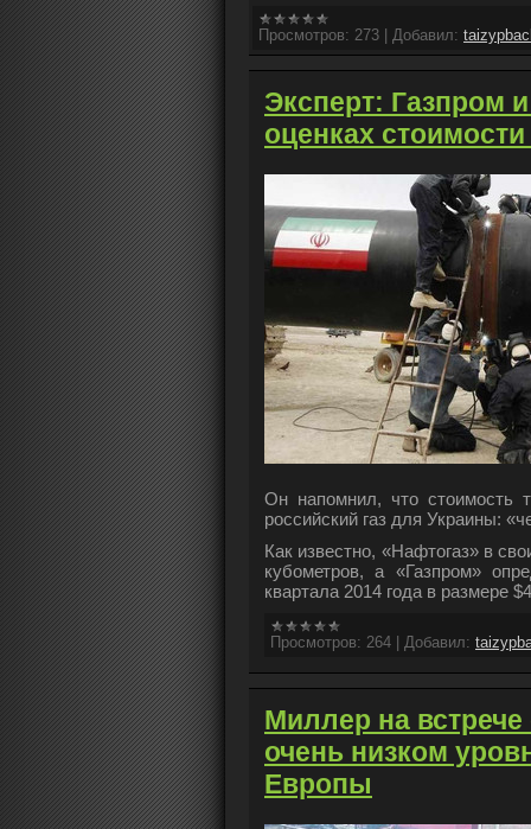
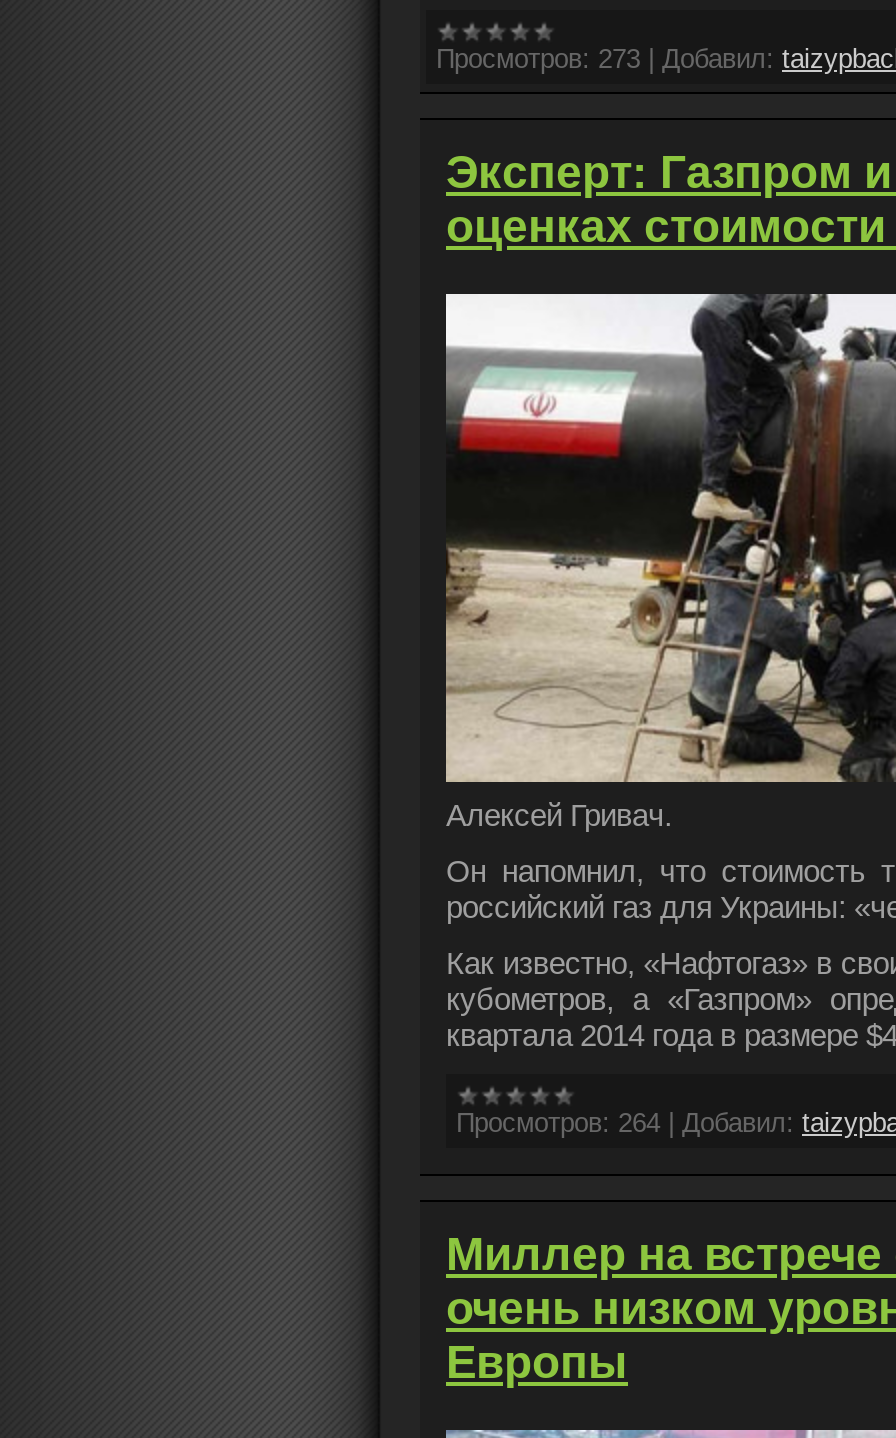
+ Алексей Гривач.
